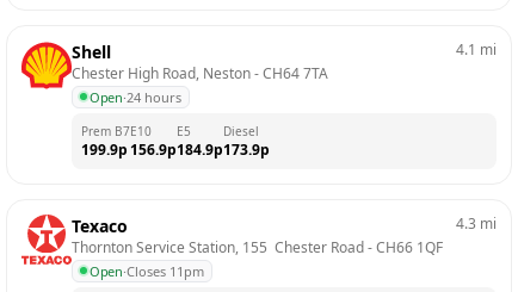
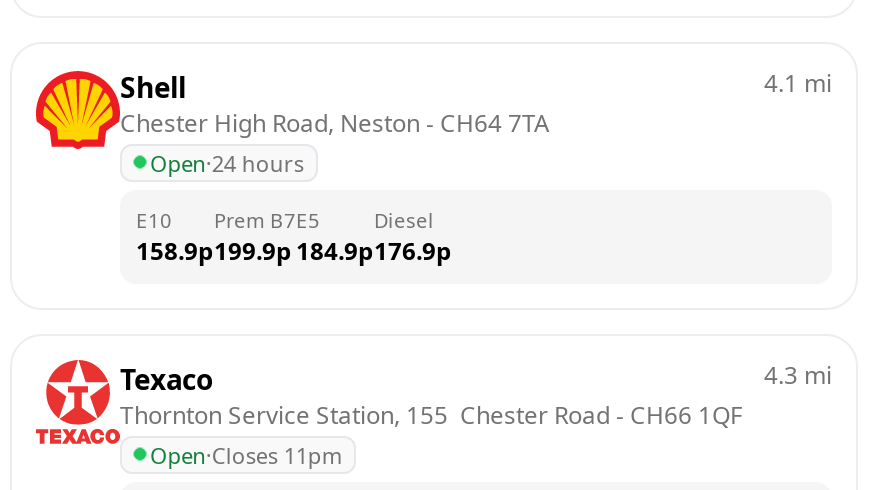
- E10
- 156.9p

+ E10
+ 158.9p

- 173.9p
+ 176.9p
